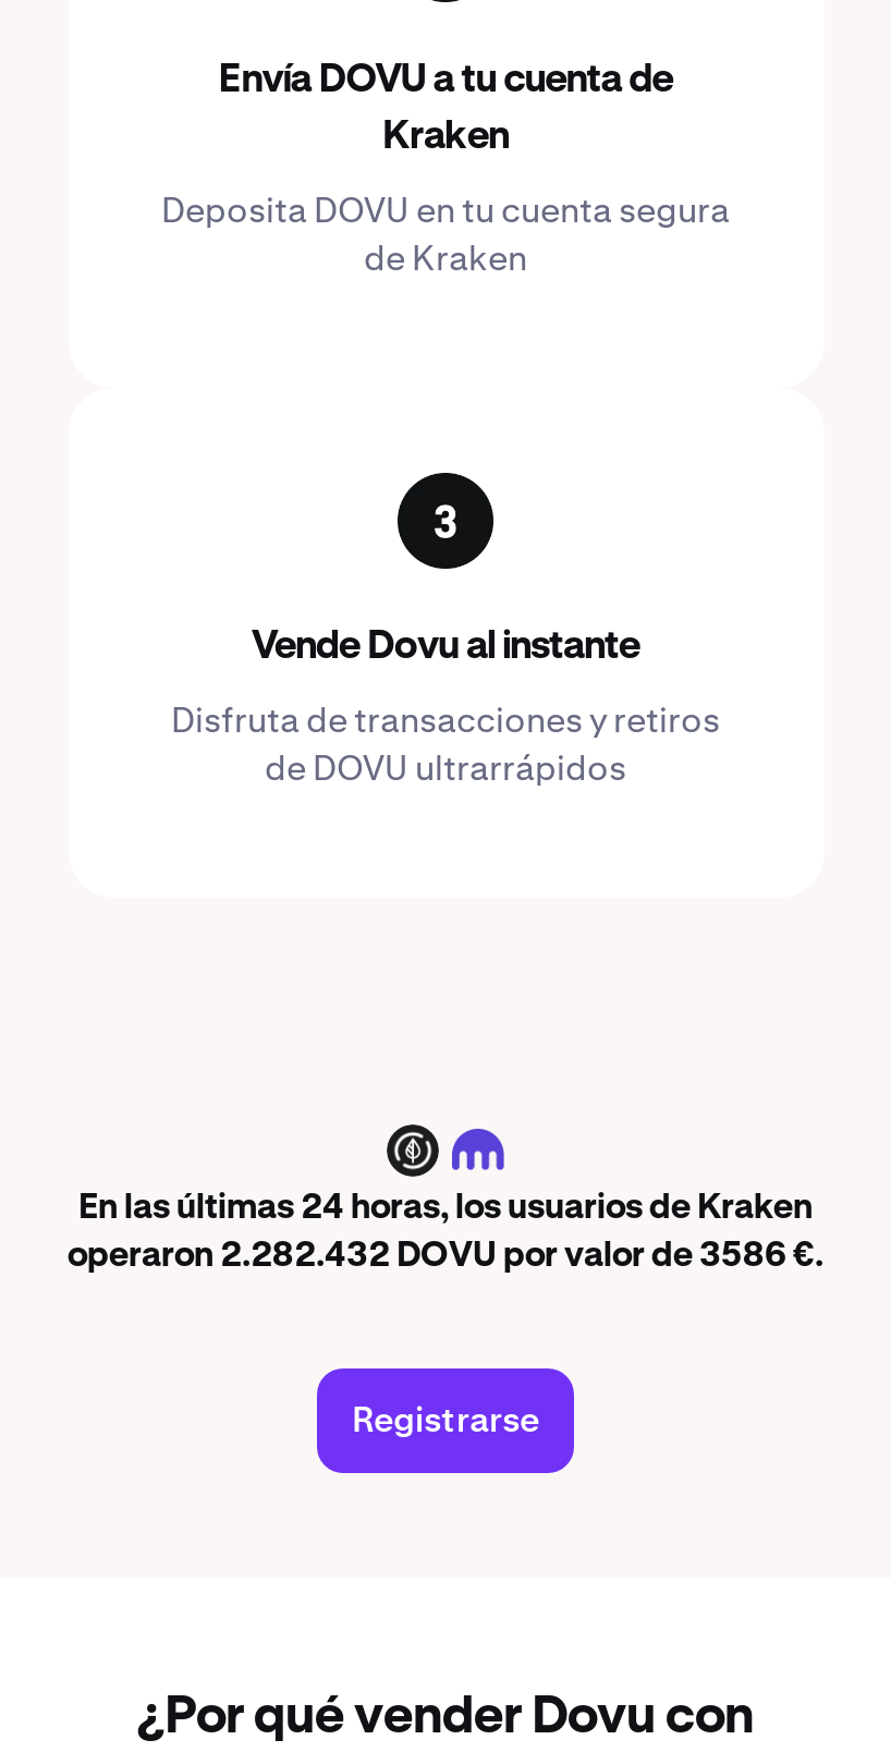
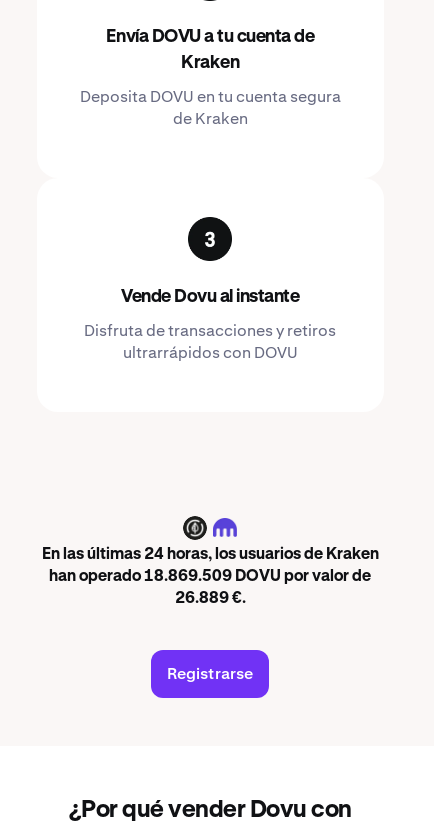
- de DOVU ultrarrápidos
+ ultrarrápidos con DOVU

- operaron 2.282.432 DOVU por valor de 3586 €.
+ han operado 18.869.509 DOVU por valor de
+ 26.889 €.
